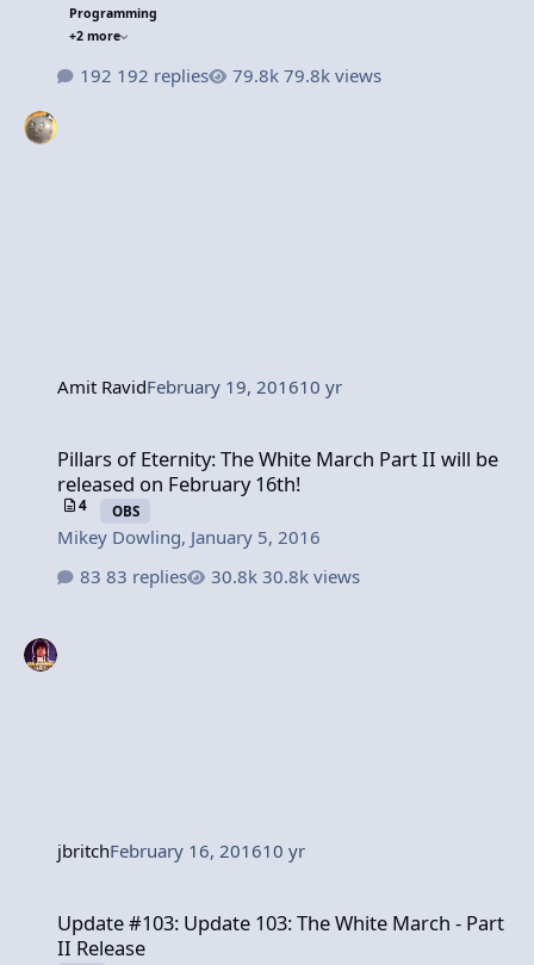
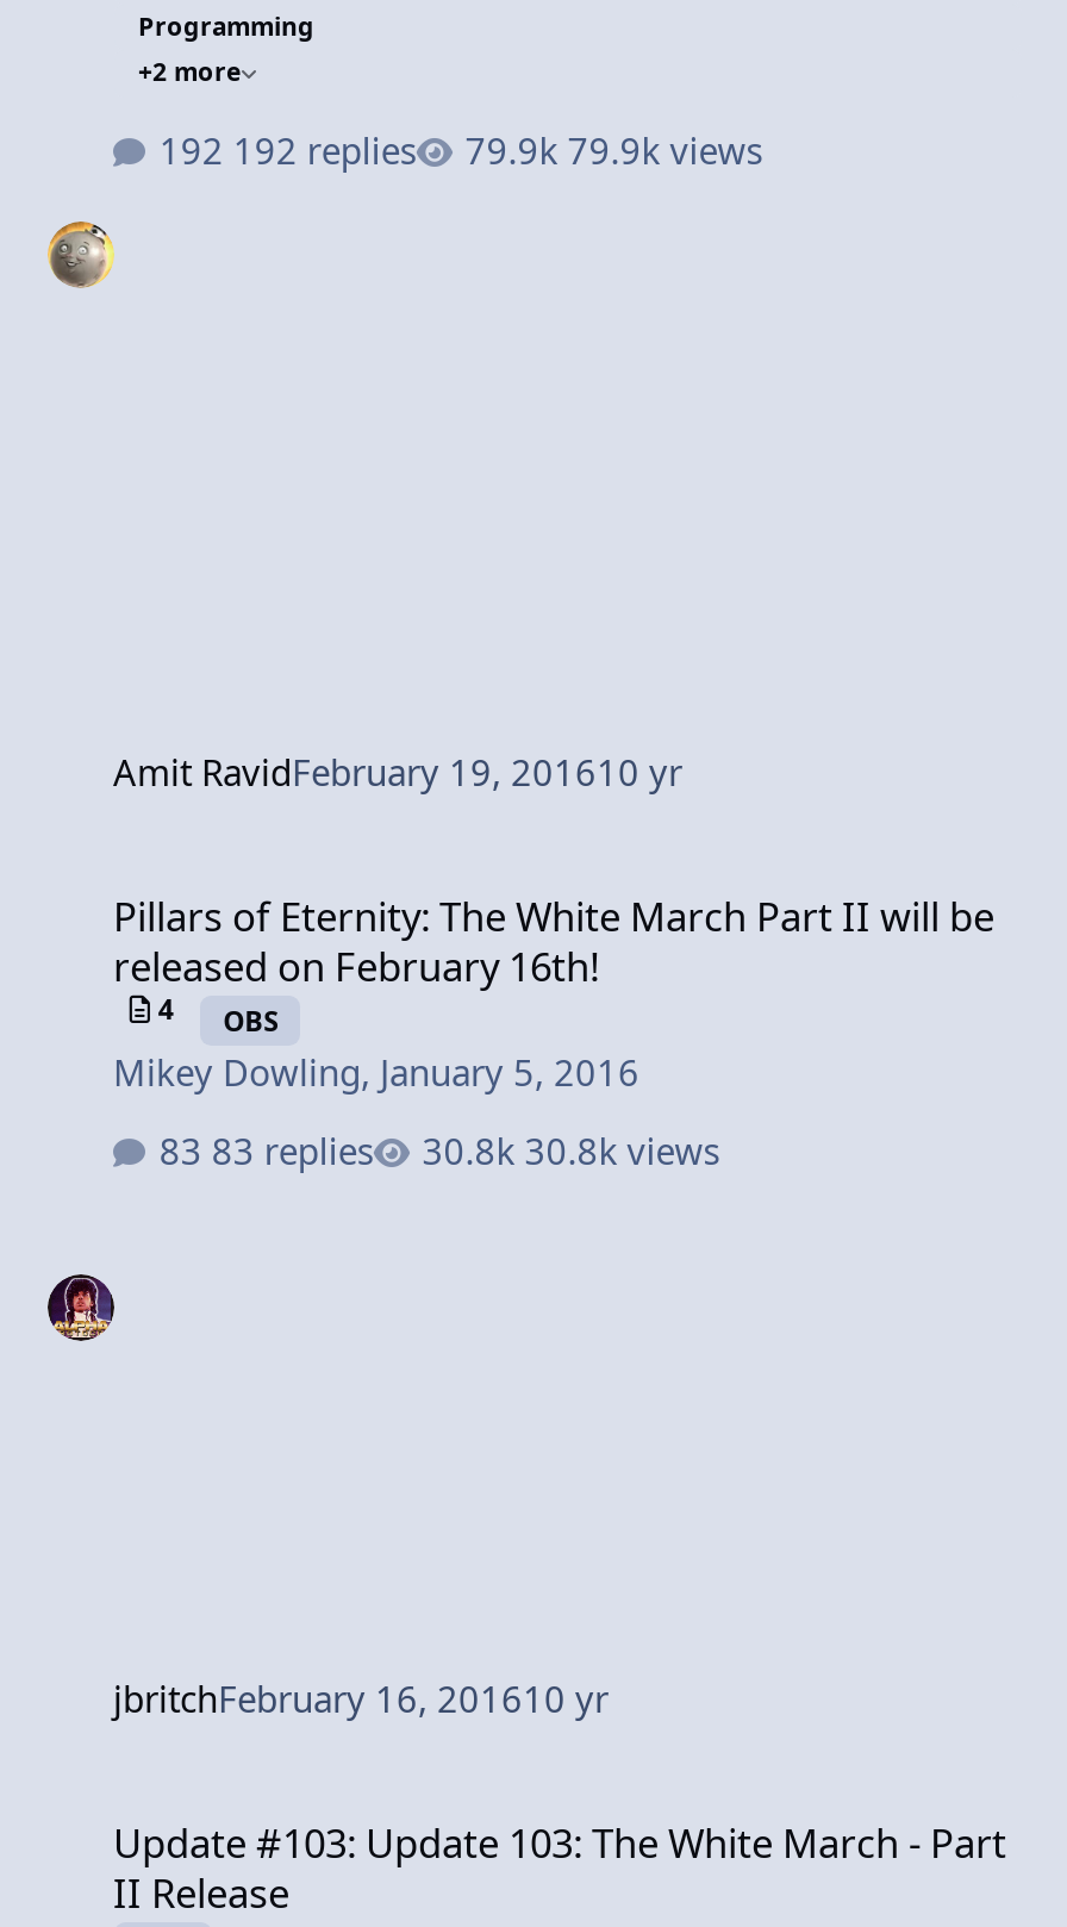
- 79.8k views
+ 79.9k views
